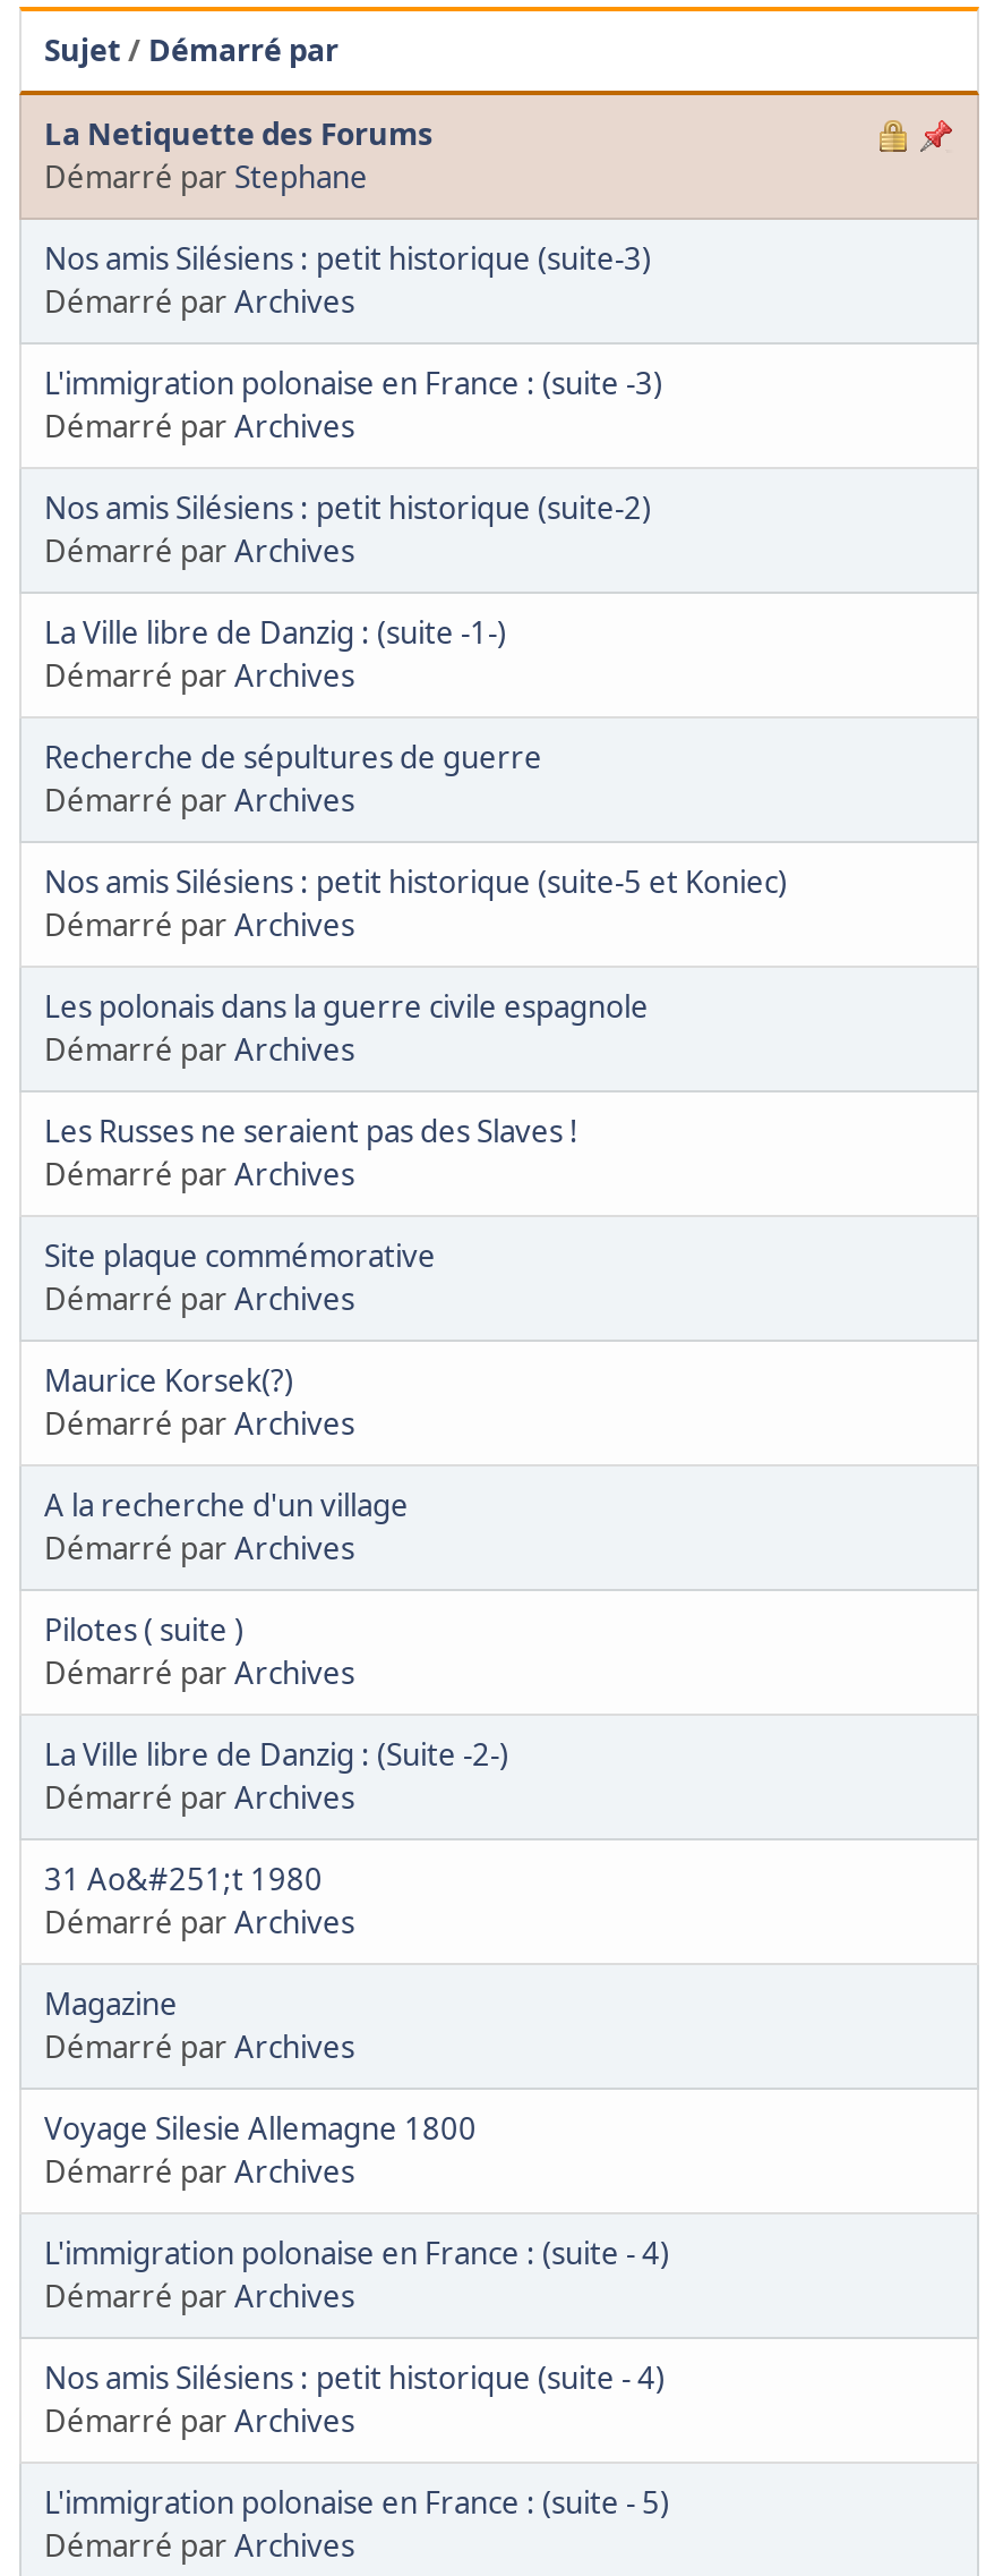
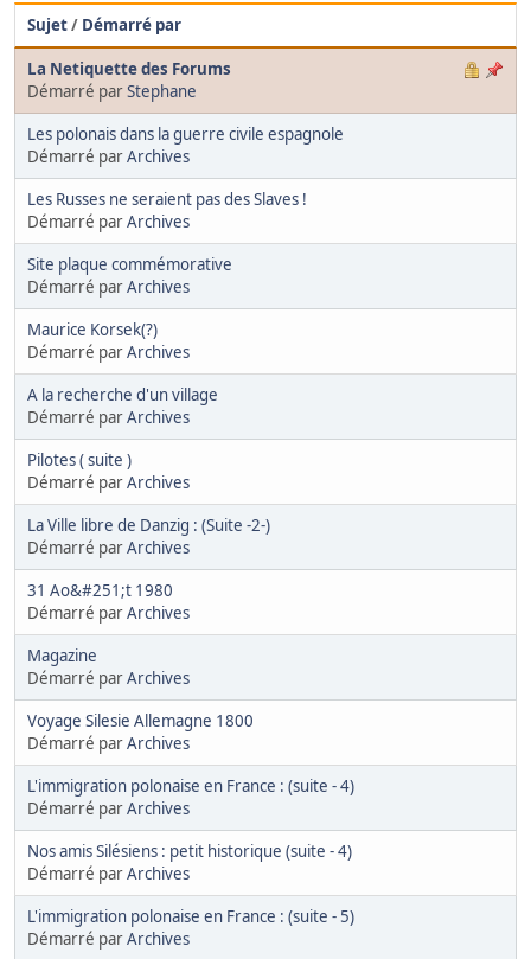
- Nos amis Silésiens : petit historique (suite-3)
- Démarré par Archives
- L'immigration polonaise en France : (suite -3)
- Démarré par Archives
- Nos amis Silésiens : petit historique (suite-2)
- Démarré par Archives
- La Ville libre de Danzig : (suite -1-)
- Démarré par Archives
- Recherche de sépultures de guerre
- Démarré par Archives
- Nos amis Silésiens : petit historique (suite-5 et Koniec)
- Démarré par Archives
